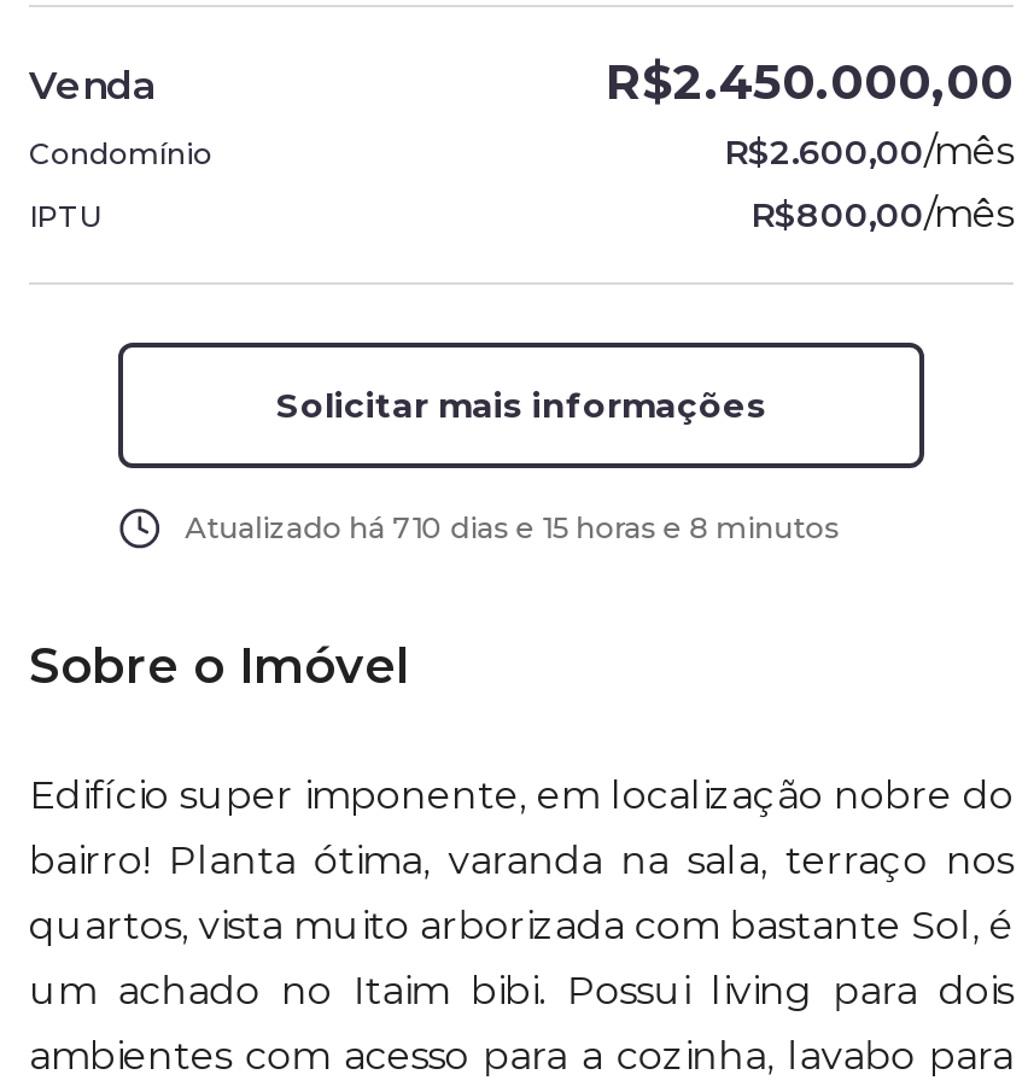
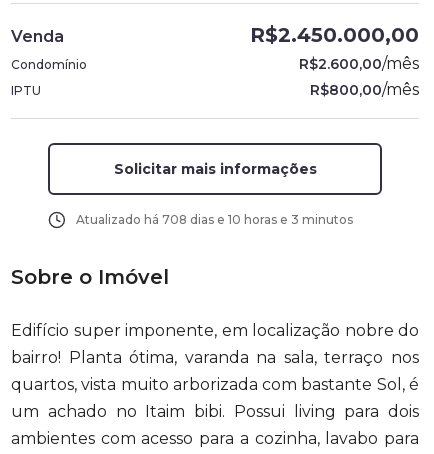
- Atualizado há 710 dias e 15 horas e 8 minutos
+ Atualizado há 708 dias e 10 horas e 3 minutos
